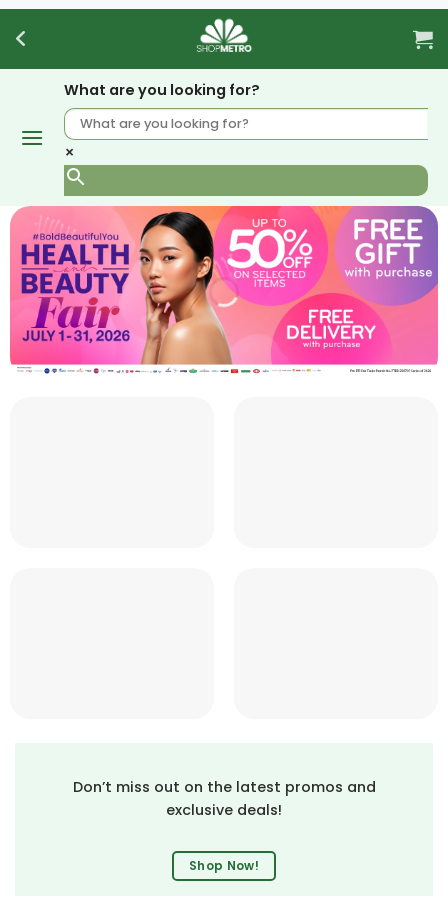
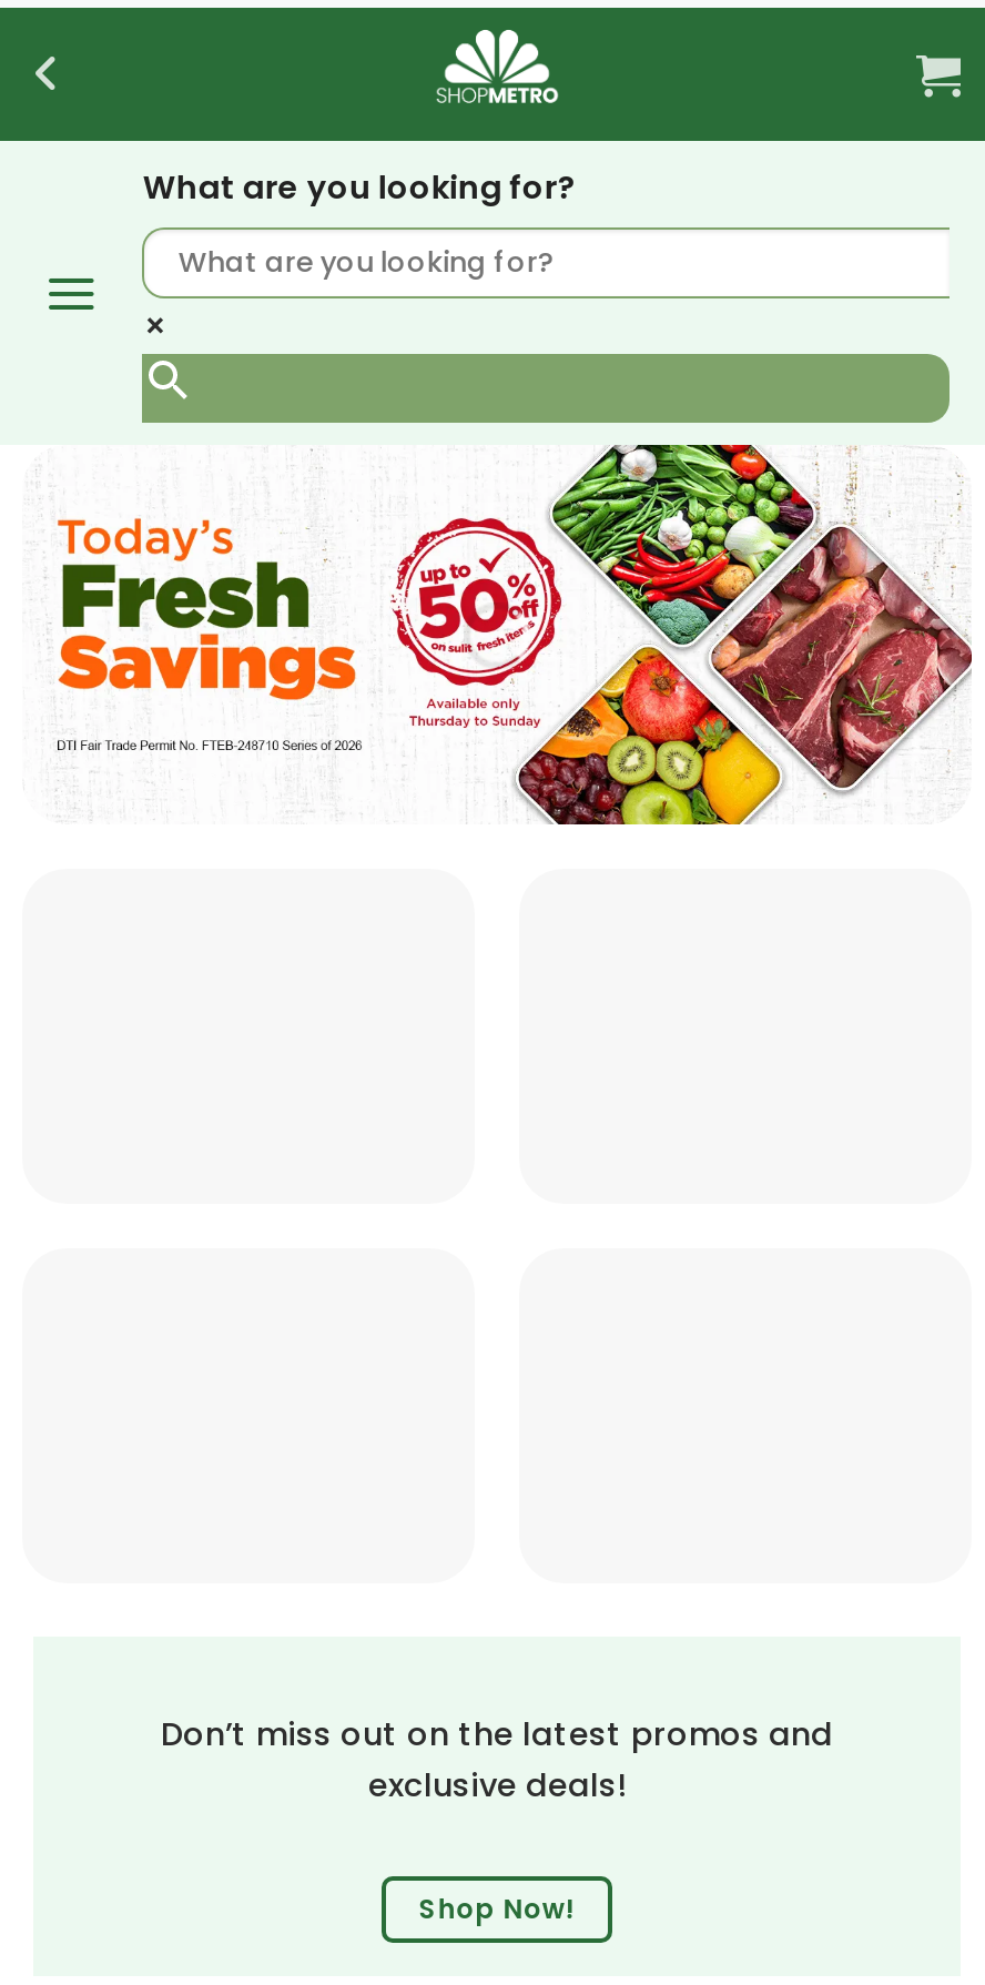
- [image]
+ [image]
